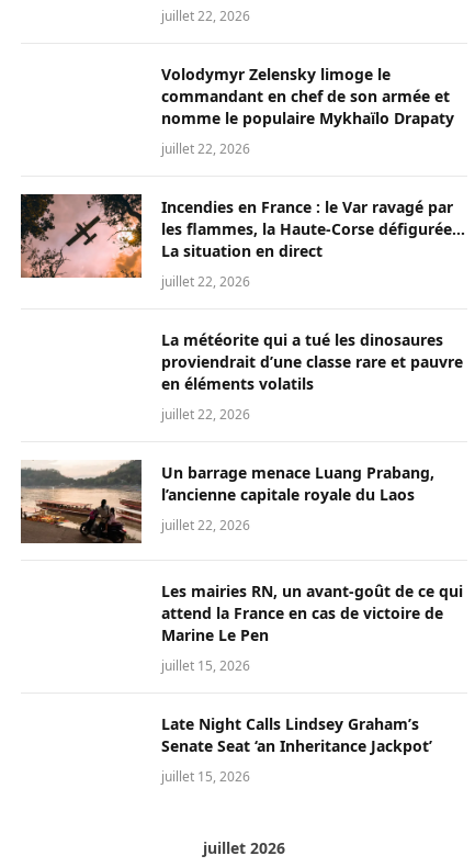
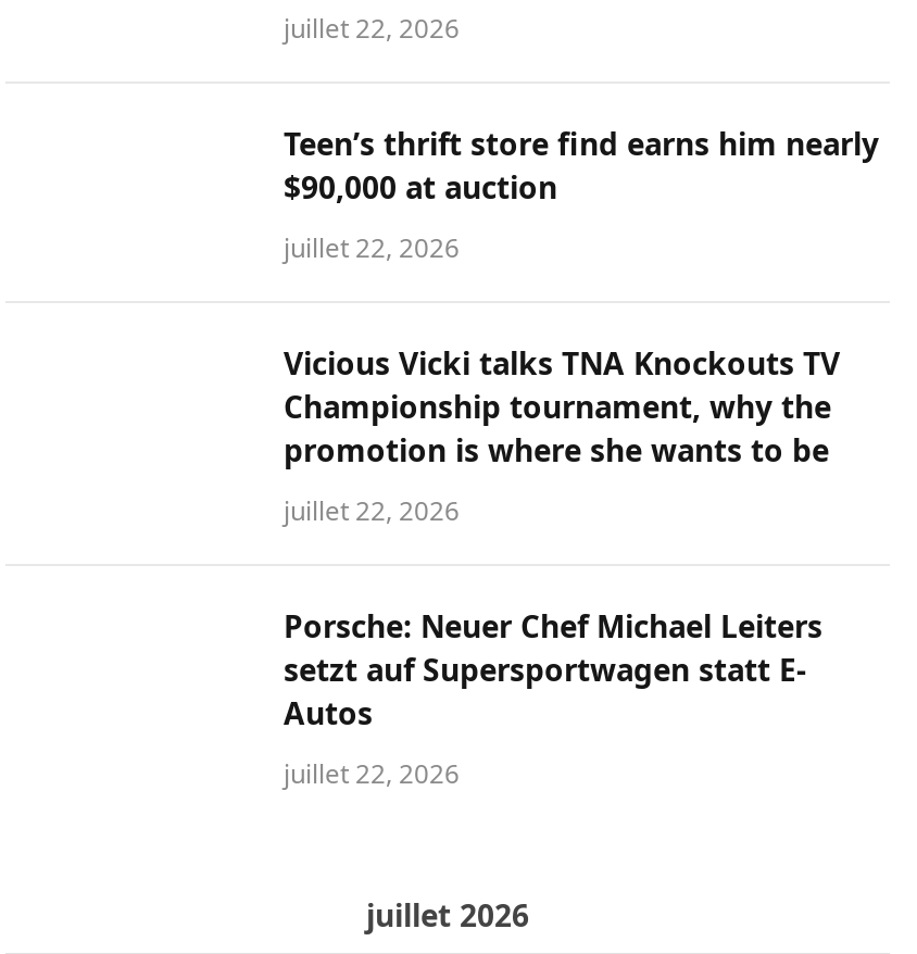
- Volodymyr Zelensky limoge le
- commandant en chef de son armée et
- nomme le populaire Mykhaïlo Drapaty
+ Teen’s thrift store find earns him nearly
+ $90,000 at auction

- [image]

- Incendies en France : le Var ravagé par
- les flammes, la Haute-Corse défigurée…
- La situation en direct
+ Vicious Vicki talks TNA Knockouts TV
+ Championship tournament, why the
+ promotion is where she wants to be

- La météorite qui a tué les dinosaures
- proviendrait d’une classe rare et pauvre
- en éléments volatils
+ Porsche: Neuer Chef Michael Leiters
+ setzt auf Supersportwagen statt E-
+ Autos

- [image]
- Un barrage menace Luang Prabang,
- l’ancienne capitale royale du Laos
- juillet 22, 2026
- Les mairies RN, un avant-goût de ce qui
- attend la France en cas de victoire de
- Marine Le Pen
- juillet 15, 2026
- Late Night Calls Lindsey Graham’s
- Senate Seat ‘an Inheritance Jackpot’
- juillet 15, 2026
